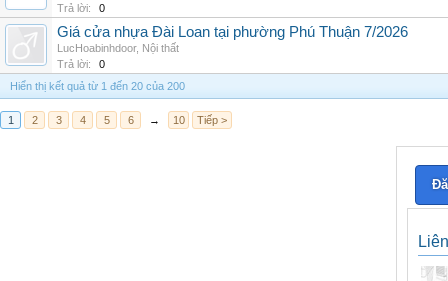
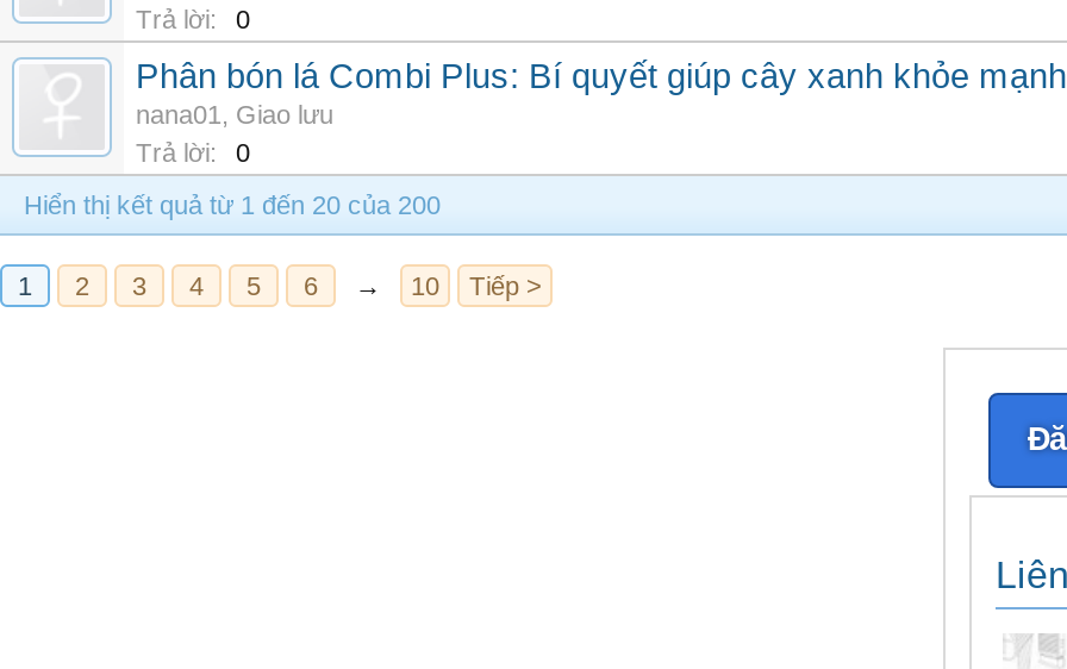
- Giá cửa nhựa Đài Loan tại phường Phú Thuận 7/2026
- LucHoabinhdoor, Nội thất
+ Phân bón lá Combi Plus: Bí quyết giúp cây xanh khỏe mạnh
+ nana01, Giao lưu
